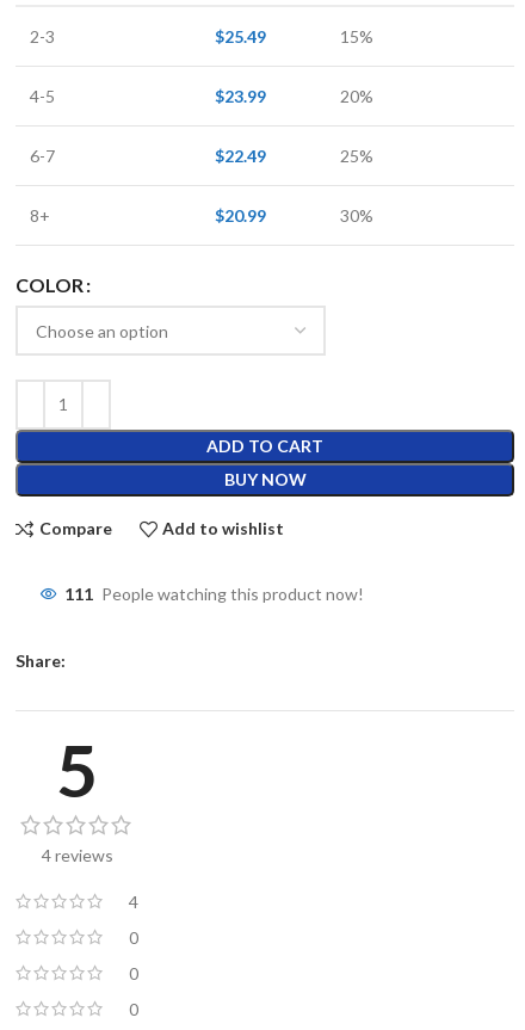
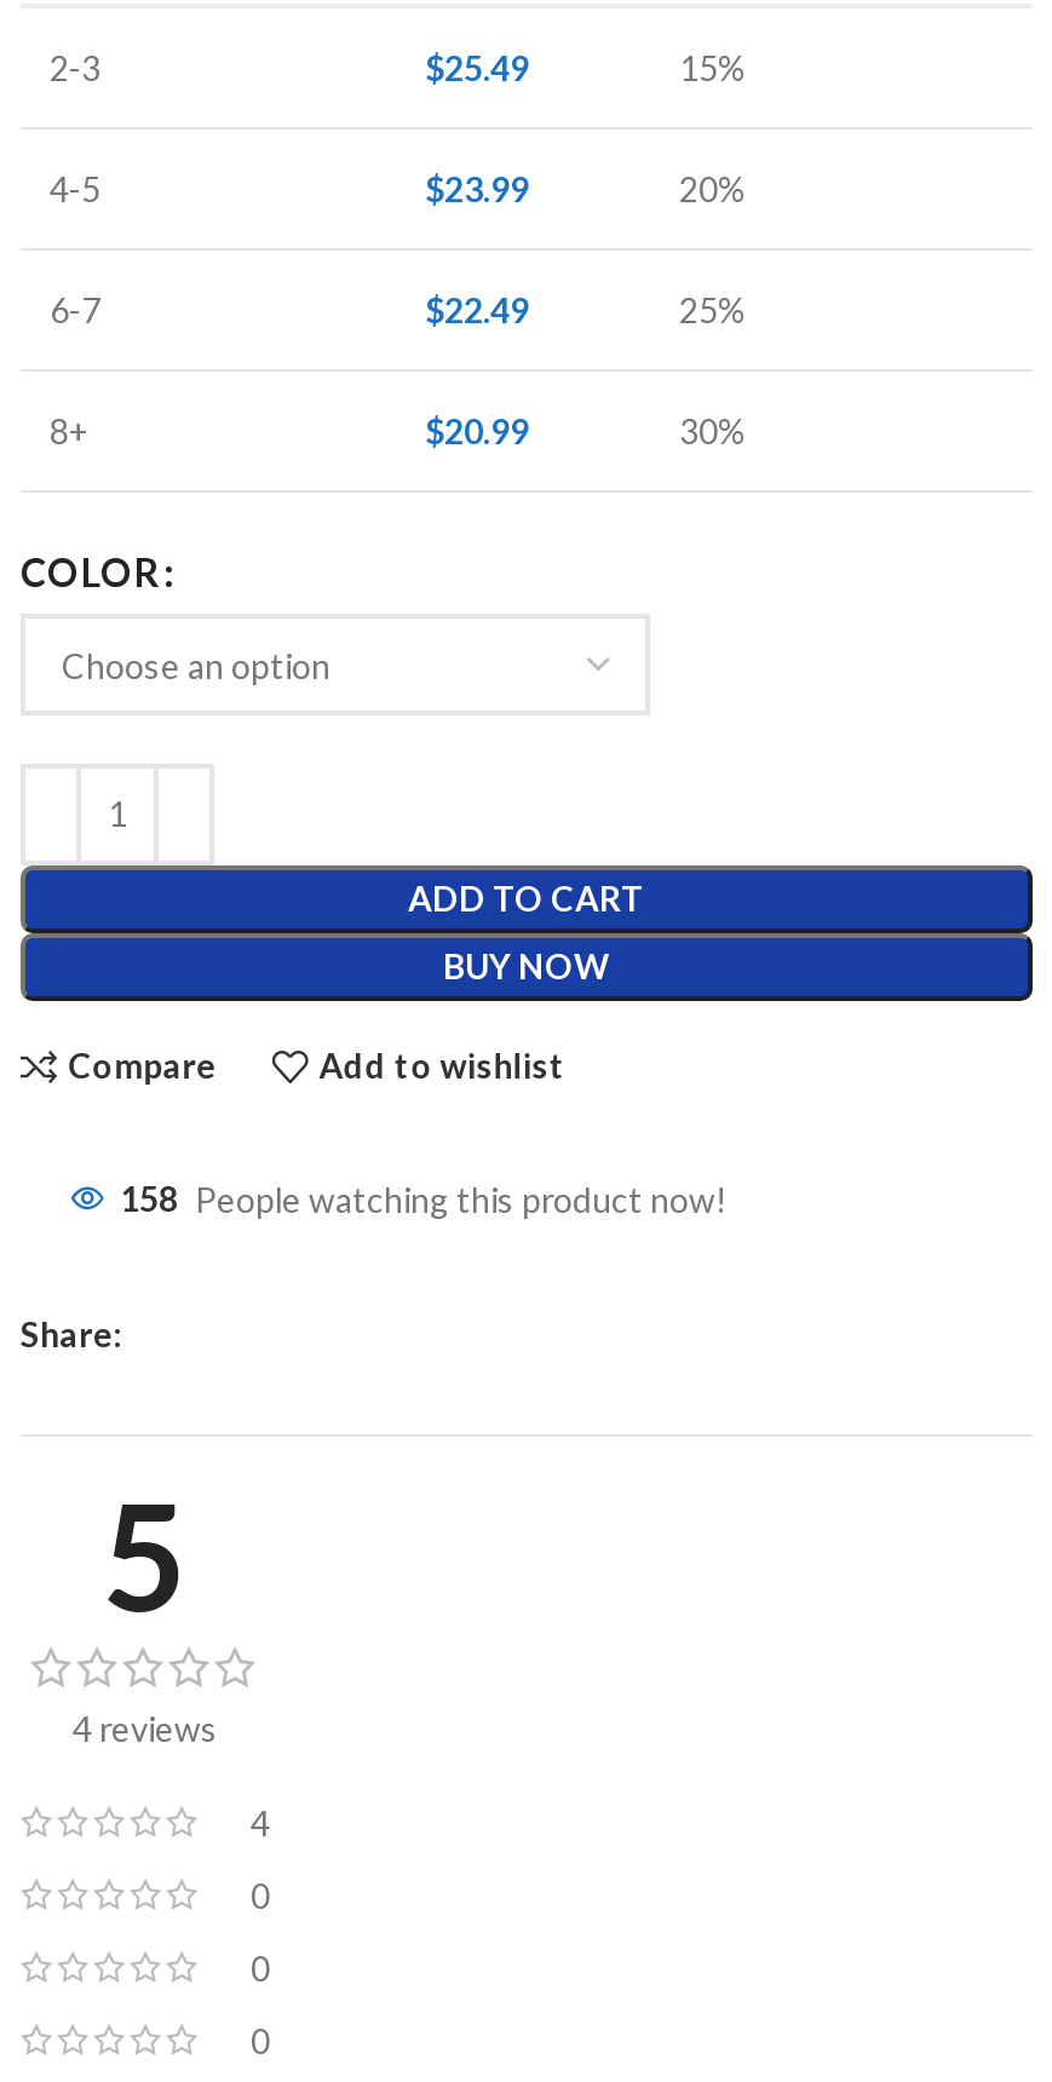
- 111 People watching this product now!
+ 158 People watching this product now!
